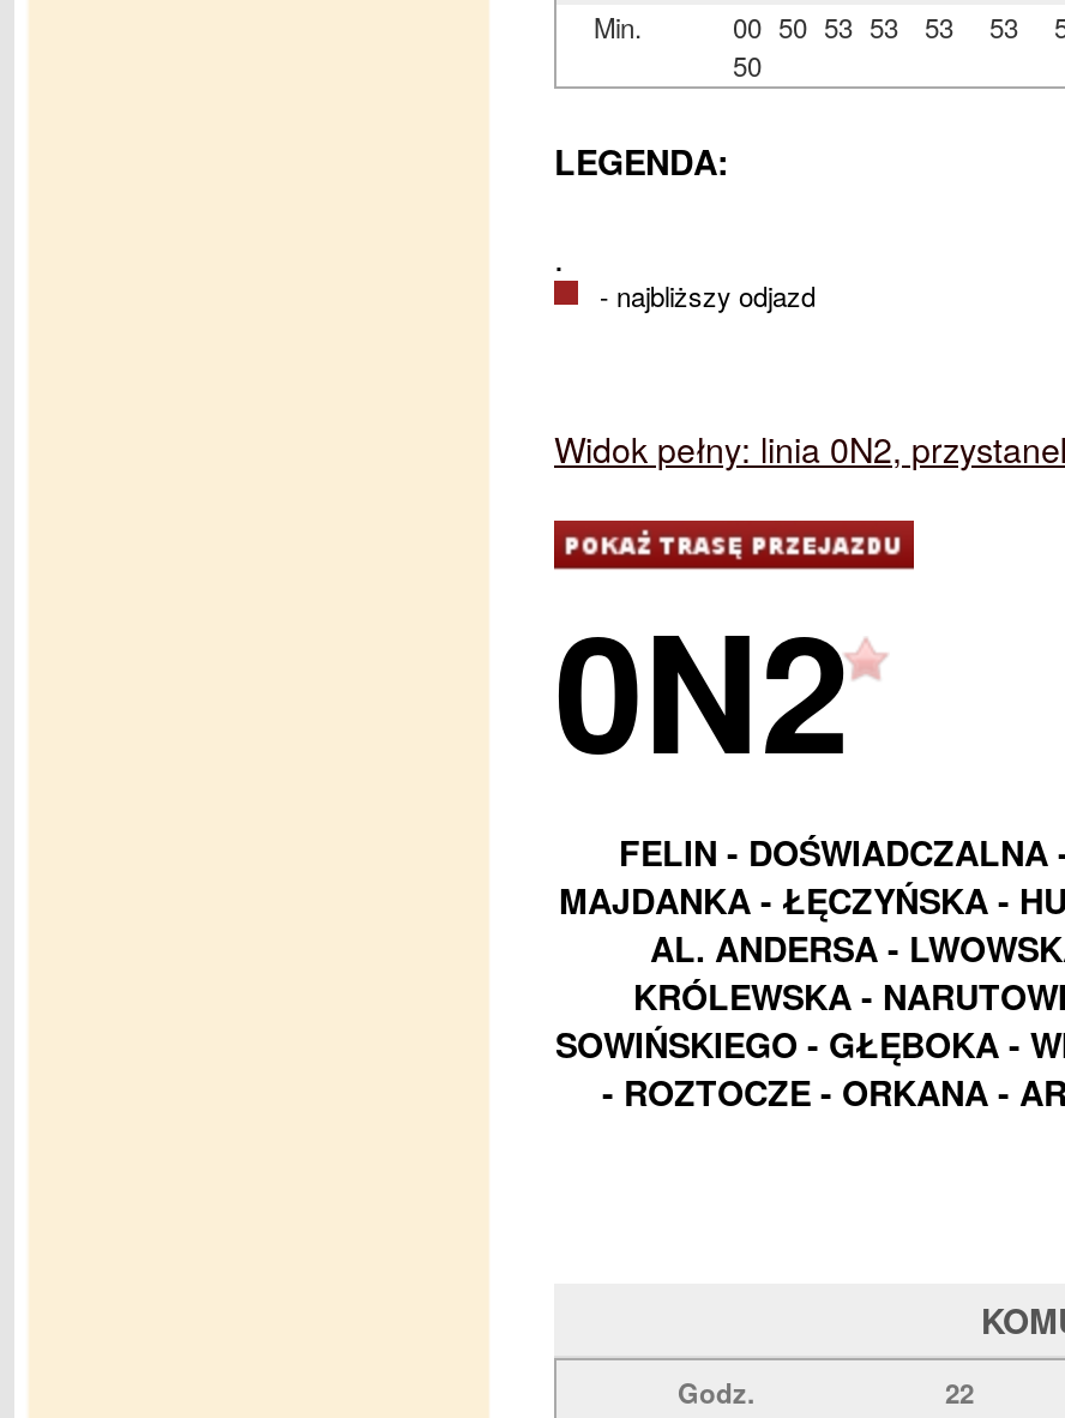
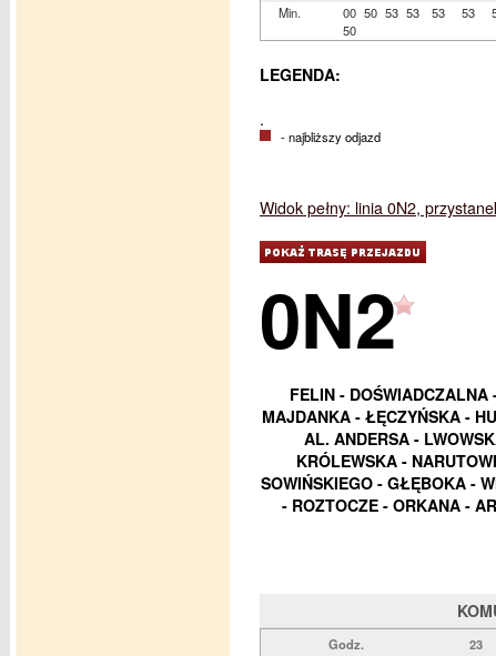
- 22
+ 23
